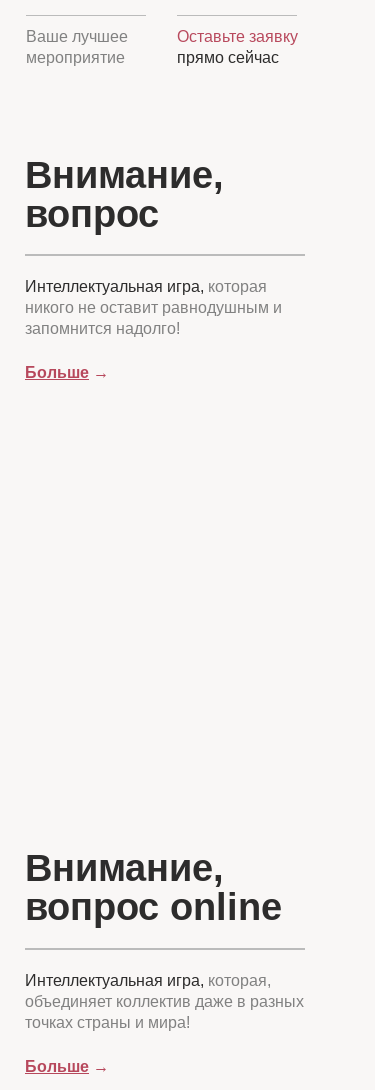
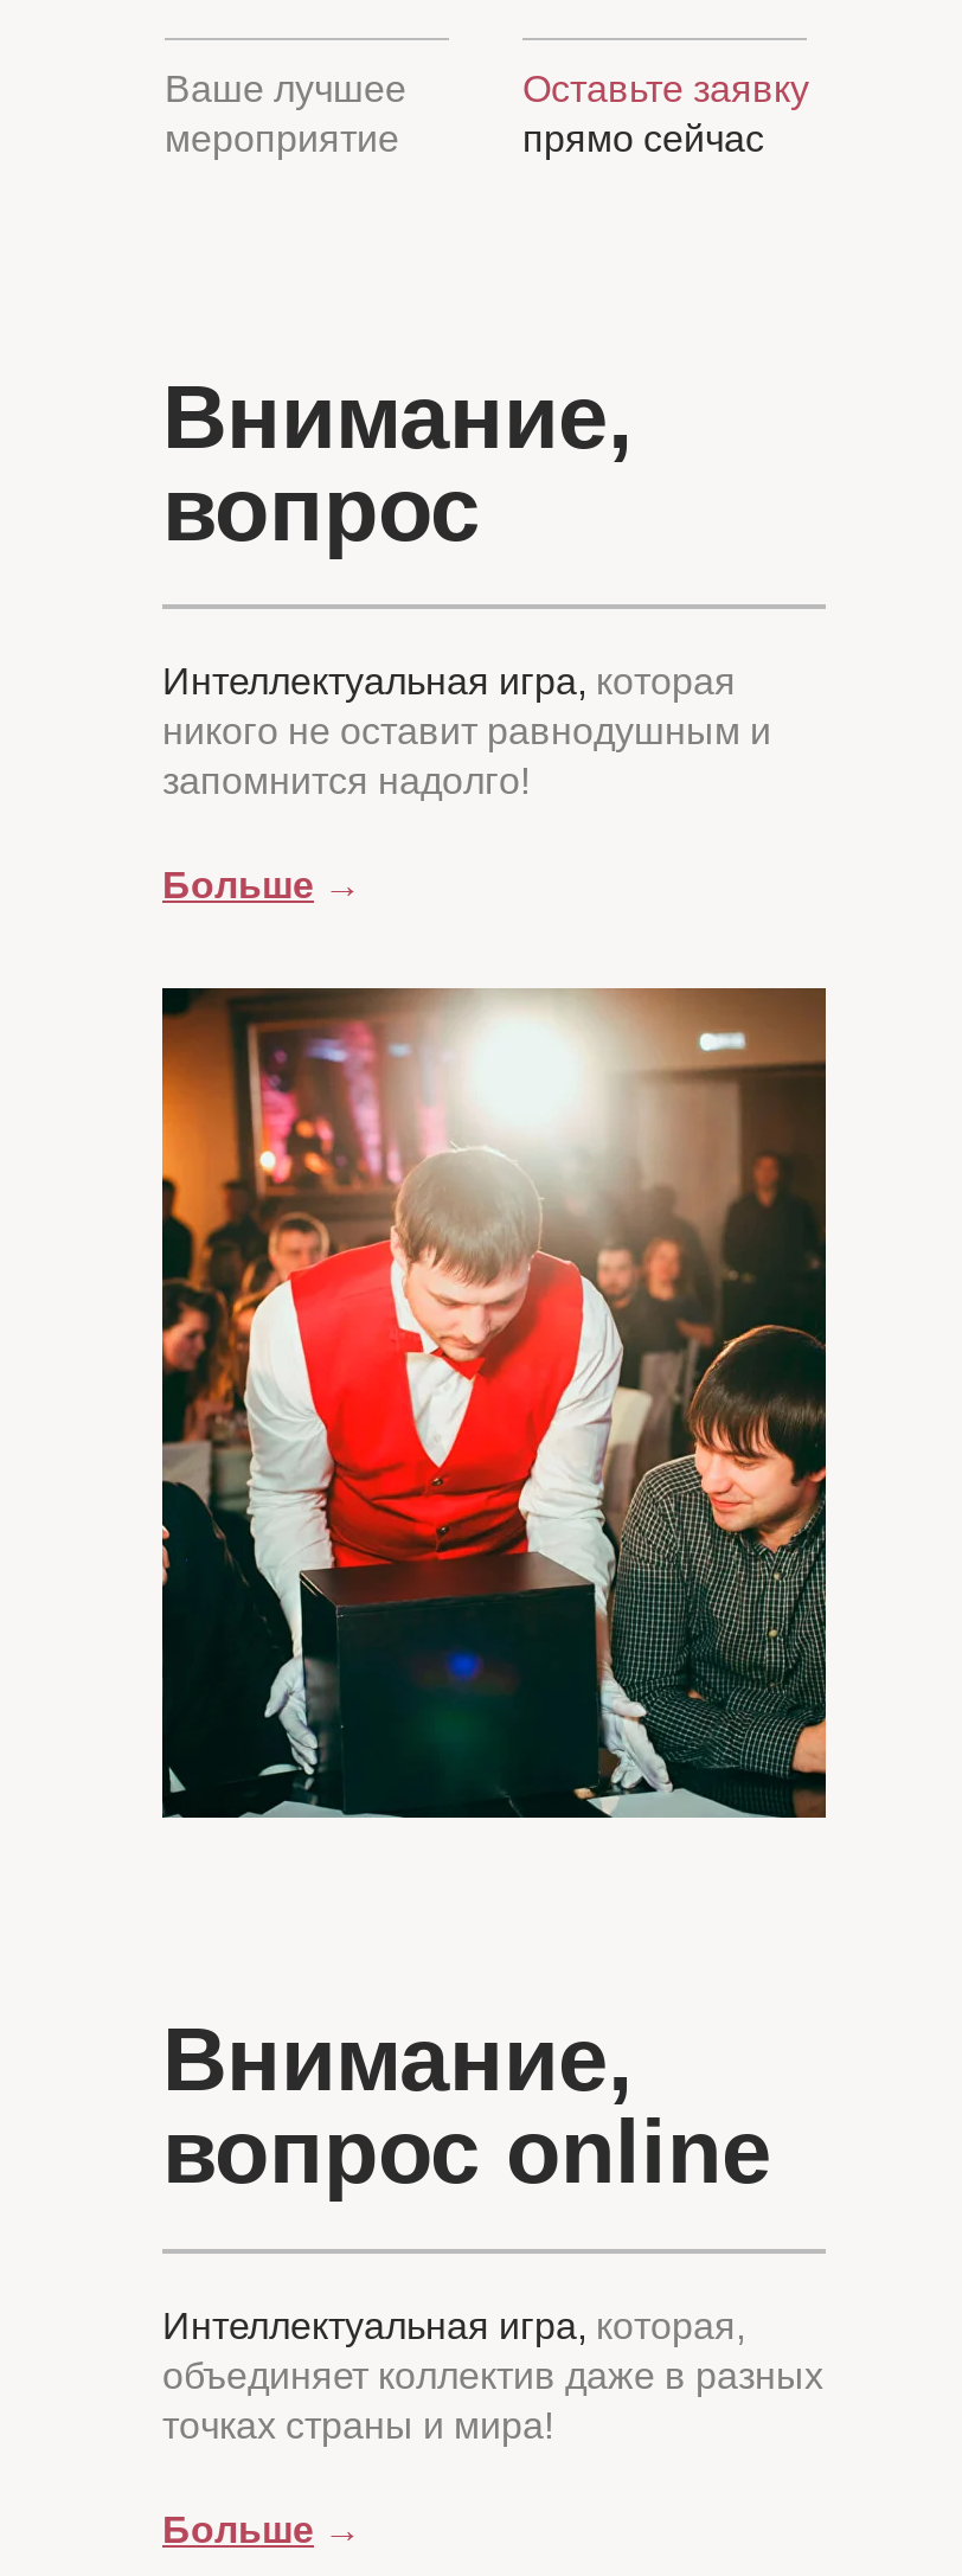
+ [image]
